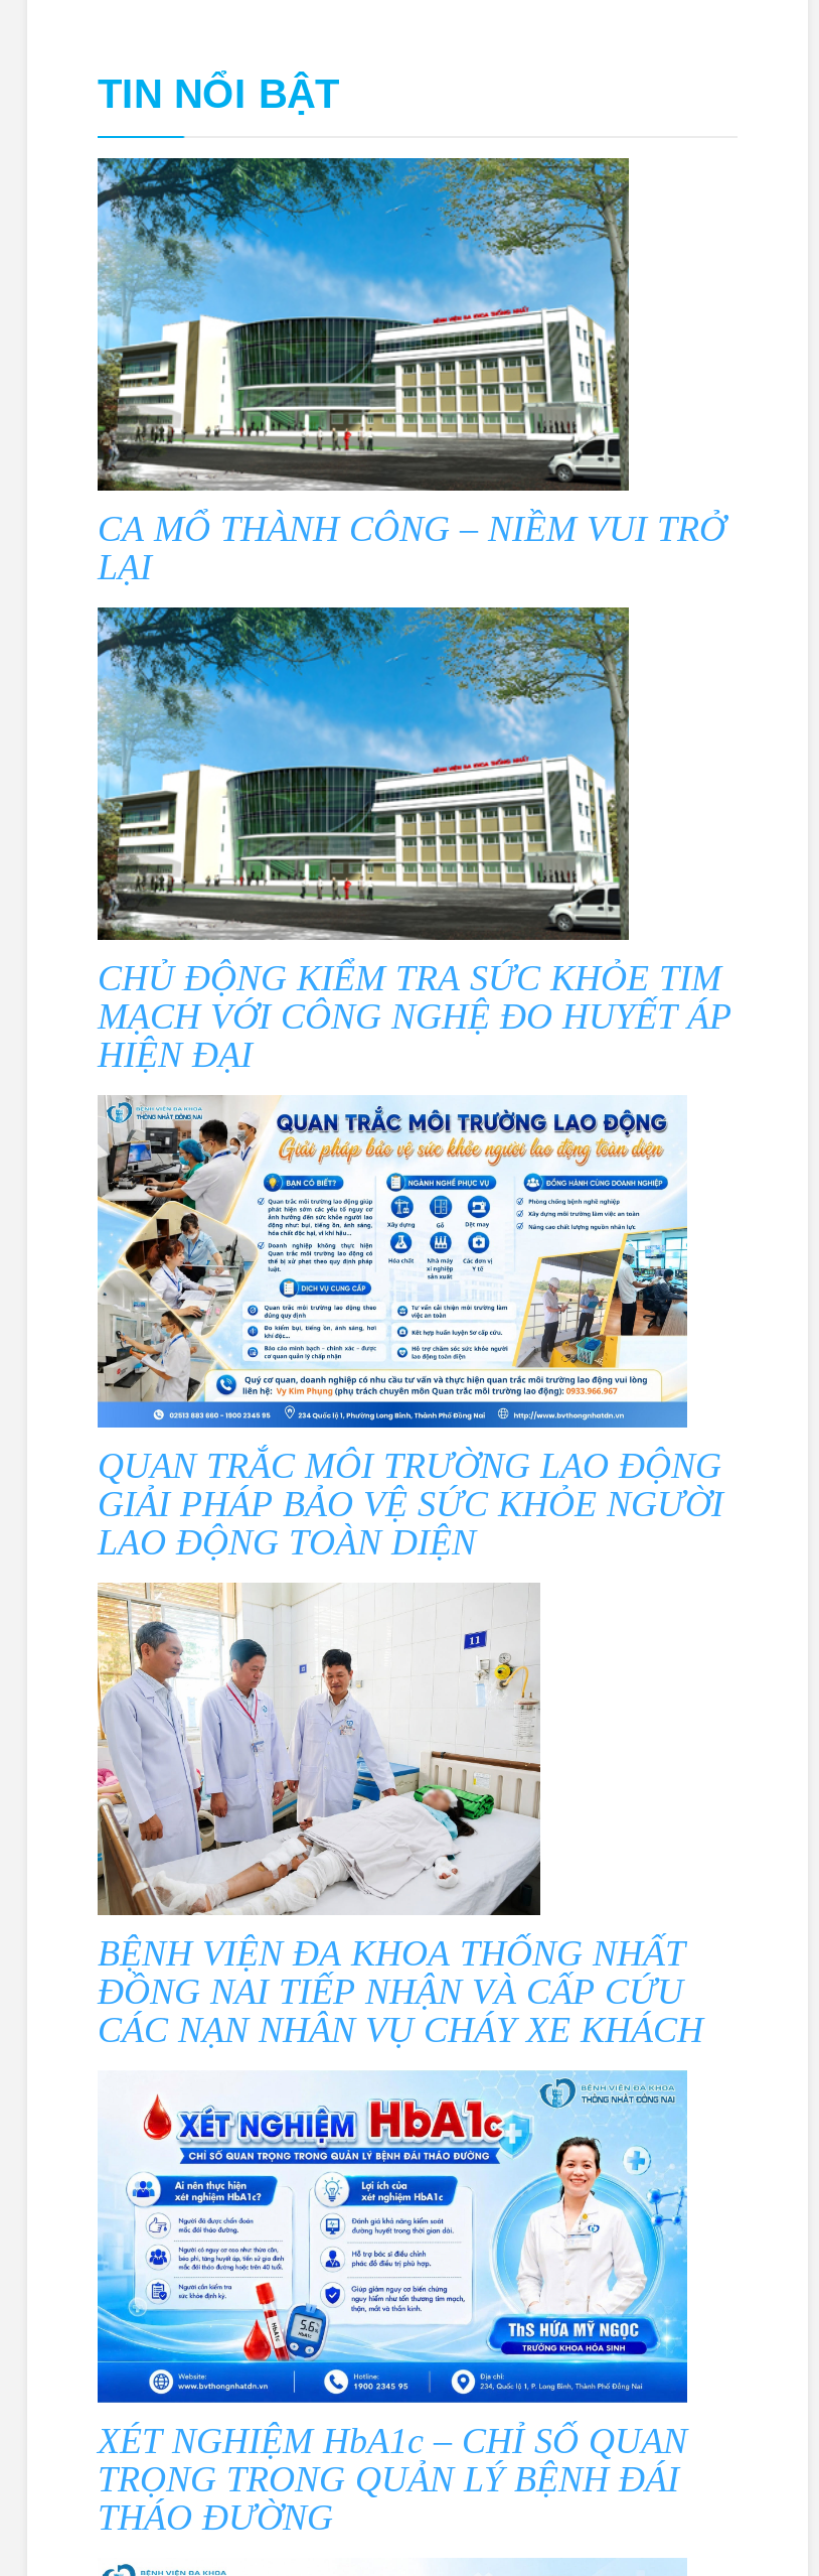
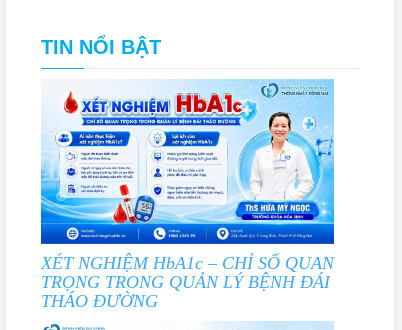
- [image]
- CA MỔ THÀNH CÔNG – NIỀM VUI TRỞ
- LẠI

- [image]
- CHỦ ĐỘNG KIỂM TRA SỨC KHỎE TIM
- MẠCH VỚI CÔNG NGHỆ ĐO HUYẾT ÁP
- HIỆN ĐẠI

- [image]
- QUAN TRẮC MÔI TRƯỜNG LAO ĐỘNG
- GIẢI PHÁP BẢO VỆ SỨC KHỎE NGƯỜI
- LAO ĐỘNG TOÀN DIỆN

- [image]
- BỆNH VIỆN ĐA KHOA THỐNG NHẤT
- ĐỒNG NAI TIẾP NHẬN VÀ CẤP CỨU
- CÁC NẠN NHÂN VỤ CHÁY XE KHÁCH
